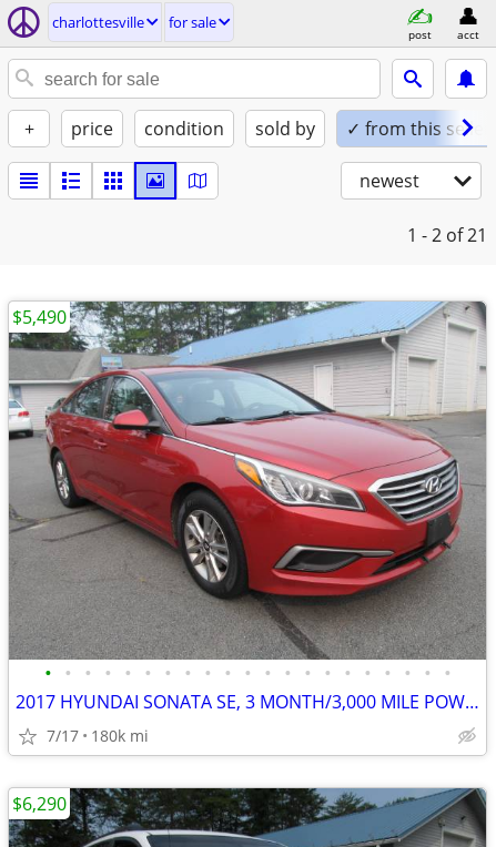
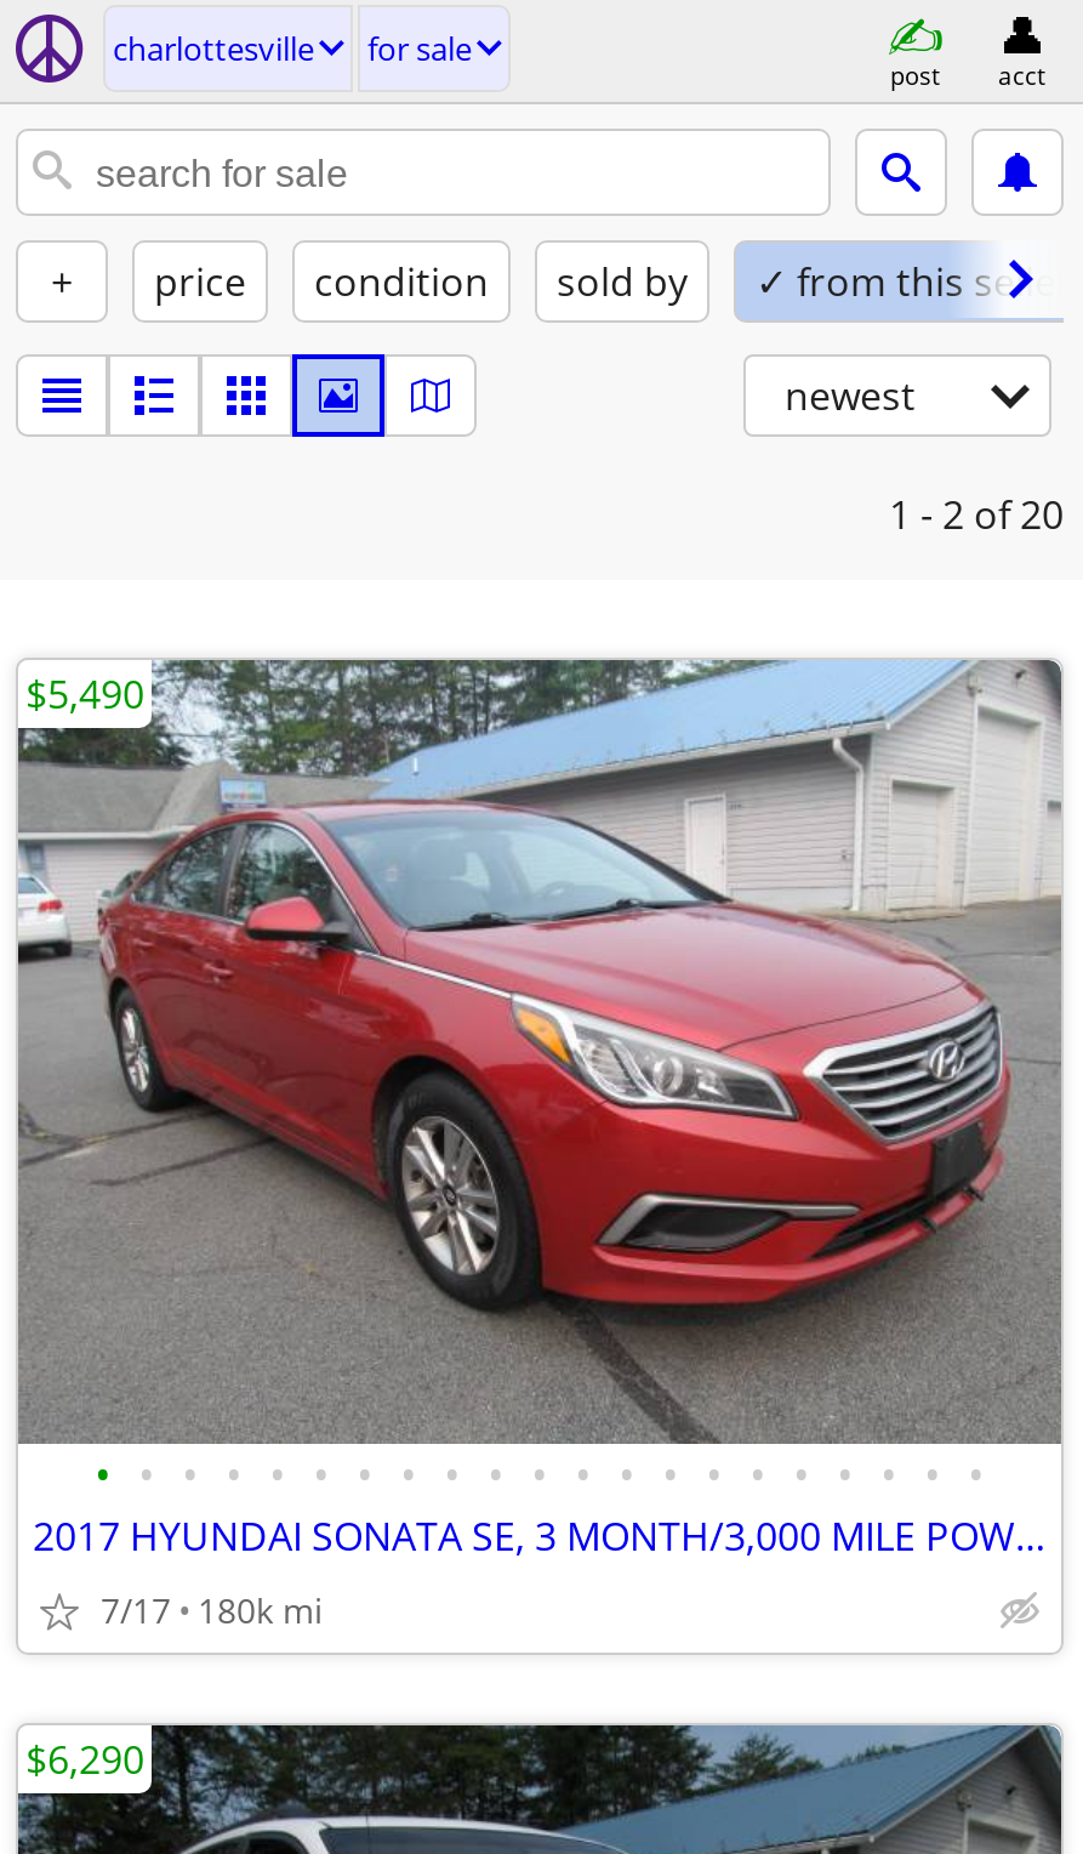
- 1 - 2 of 21
+ 1 - 2 of 20
